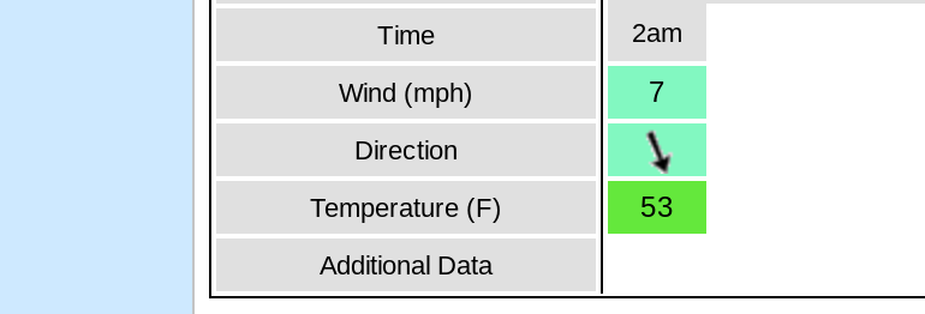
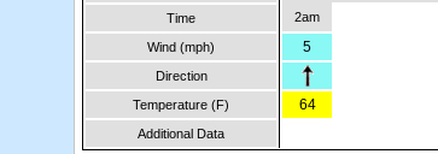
- 7
+ 5

- 53
+ 64
